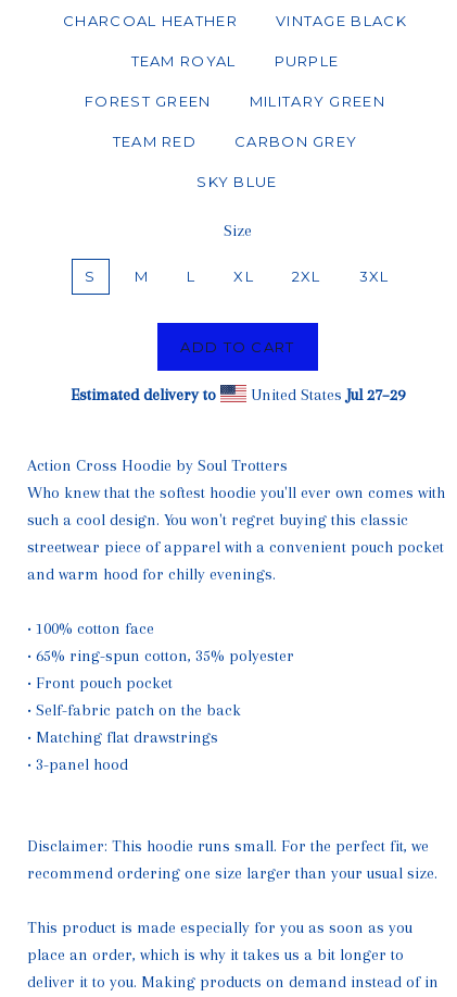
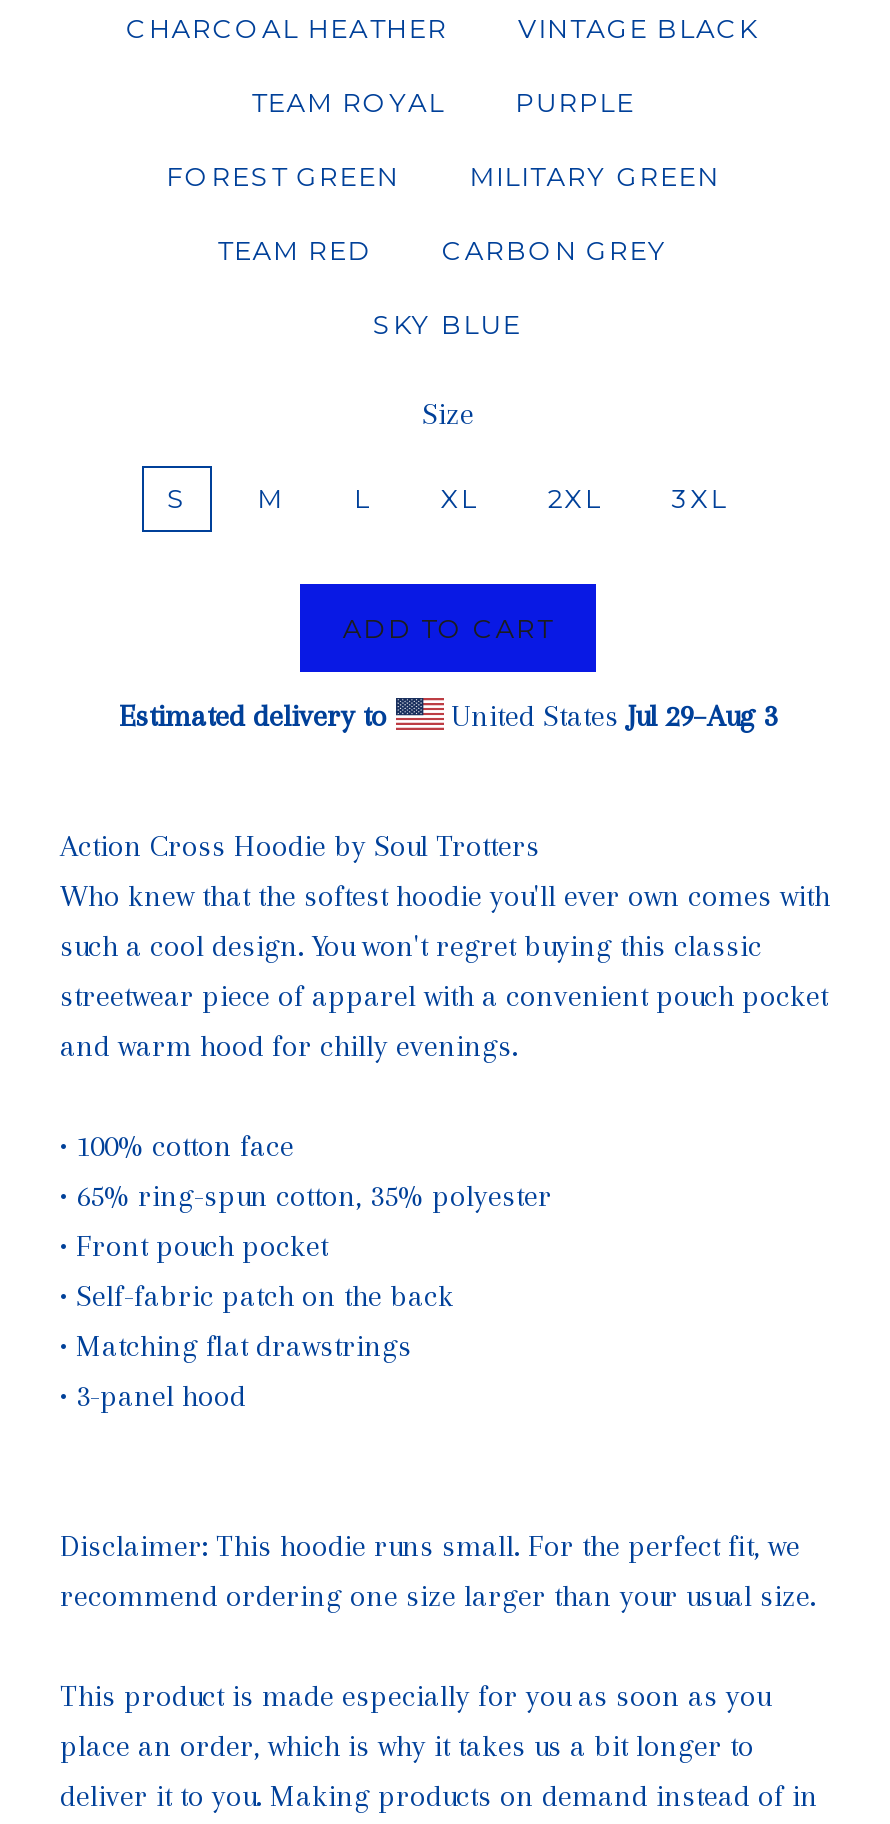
- United States Jul 27–29
+ United States Jul 29–Aug 3
